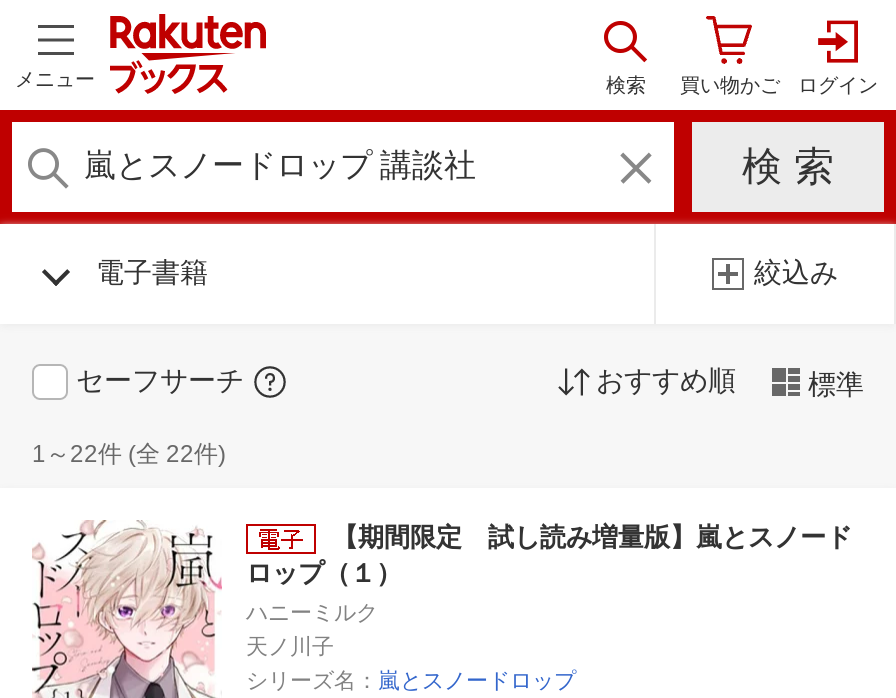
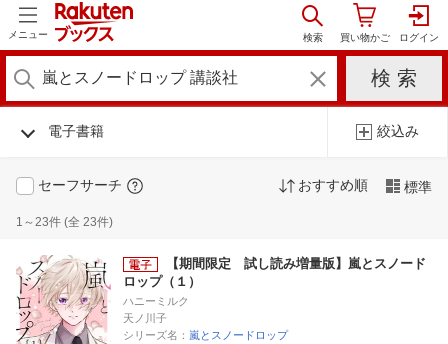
- 1～22件 (全 22件)
+ 1～23件 (全 23件)
